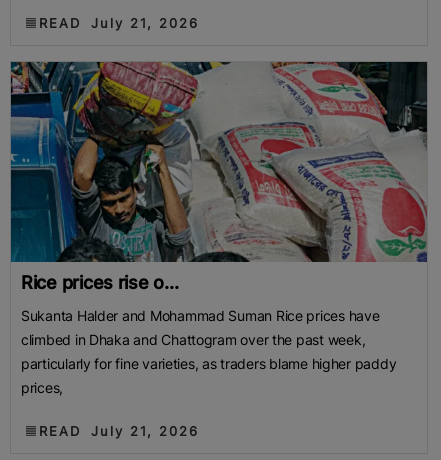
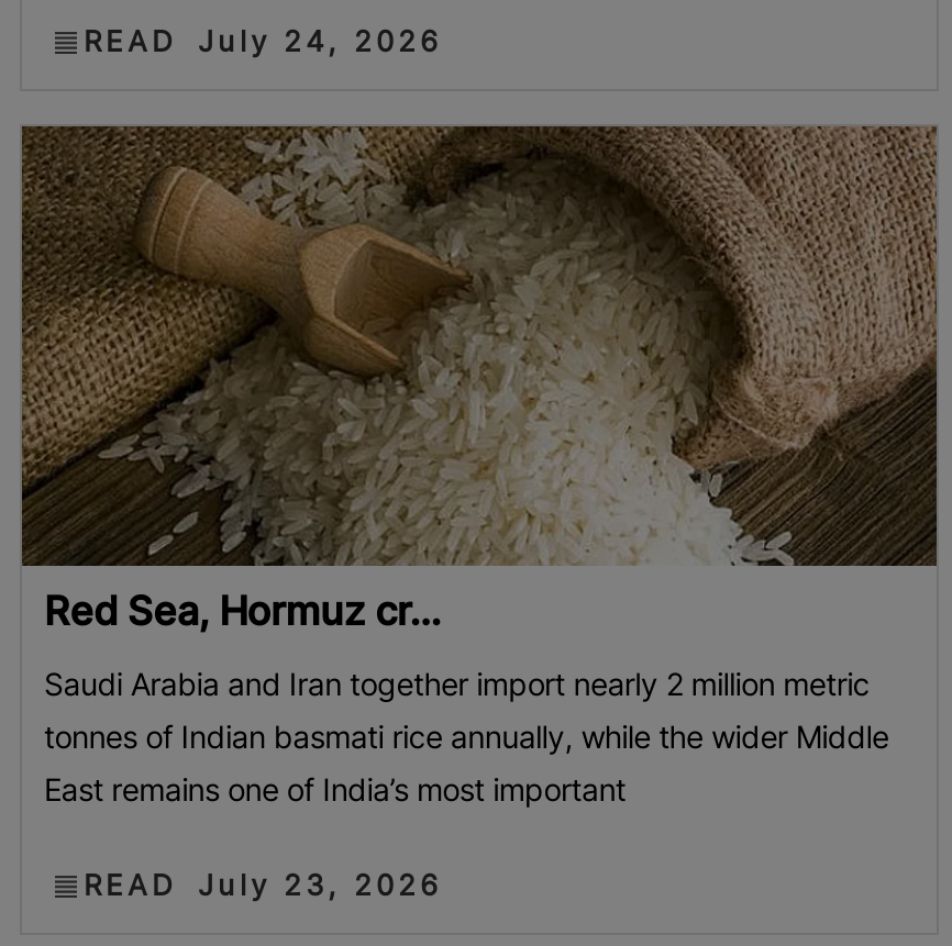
- READ July 21, 2026
+ READ July 24, 2026

- [image]
- Rice prices rise o...
+ [image]
+ Red Sea, Hormuz cr...

- Sukanta Halder and Mohammad Suman Rice prices have
- climbed in Dhaka and Chattogram over the past week,
- particularly for fine varieties, as traders blame higher paddy
- prices,
+ Saudi Arabia and Iran together import nearly 2 million metric
+ tonnes of Indian basmati rice annually, while the wider Middle
+ East remains one of India’s most important

- READ July 21, 2026
+ READ July 23, 2026
